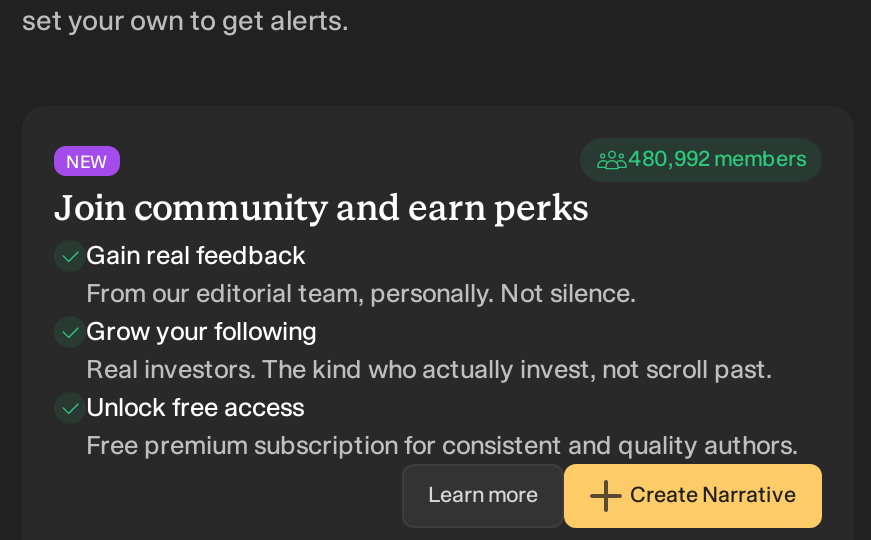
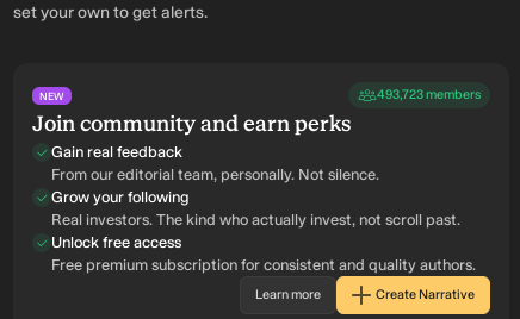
- 480,992 members
+ 493,723 members
